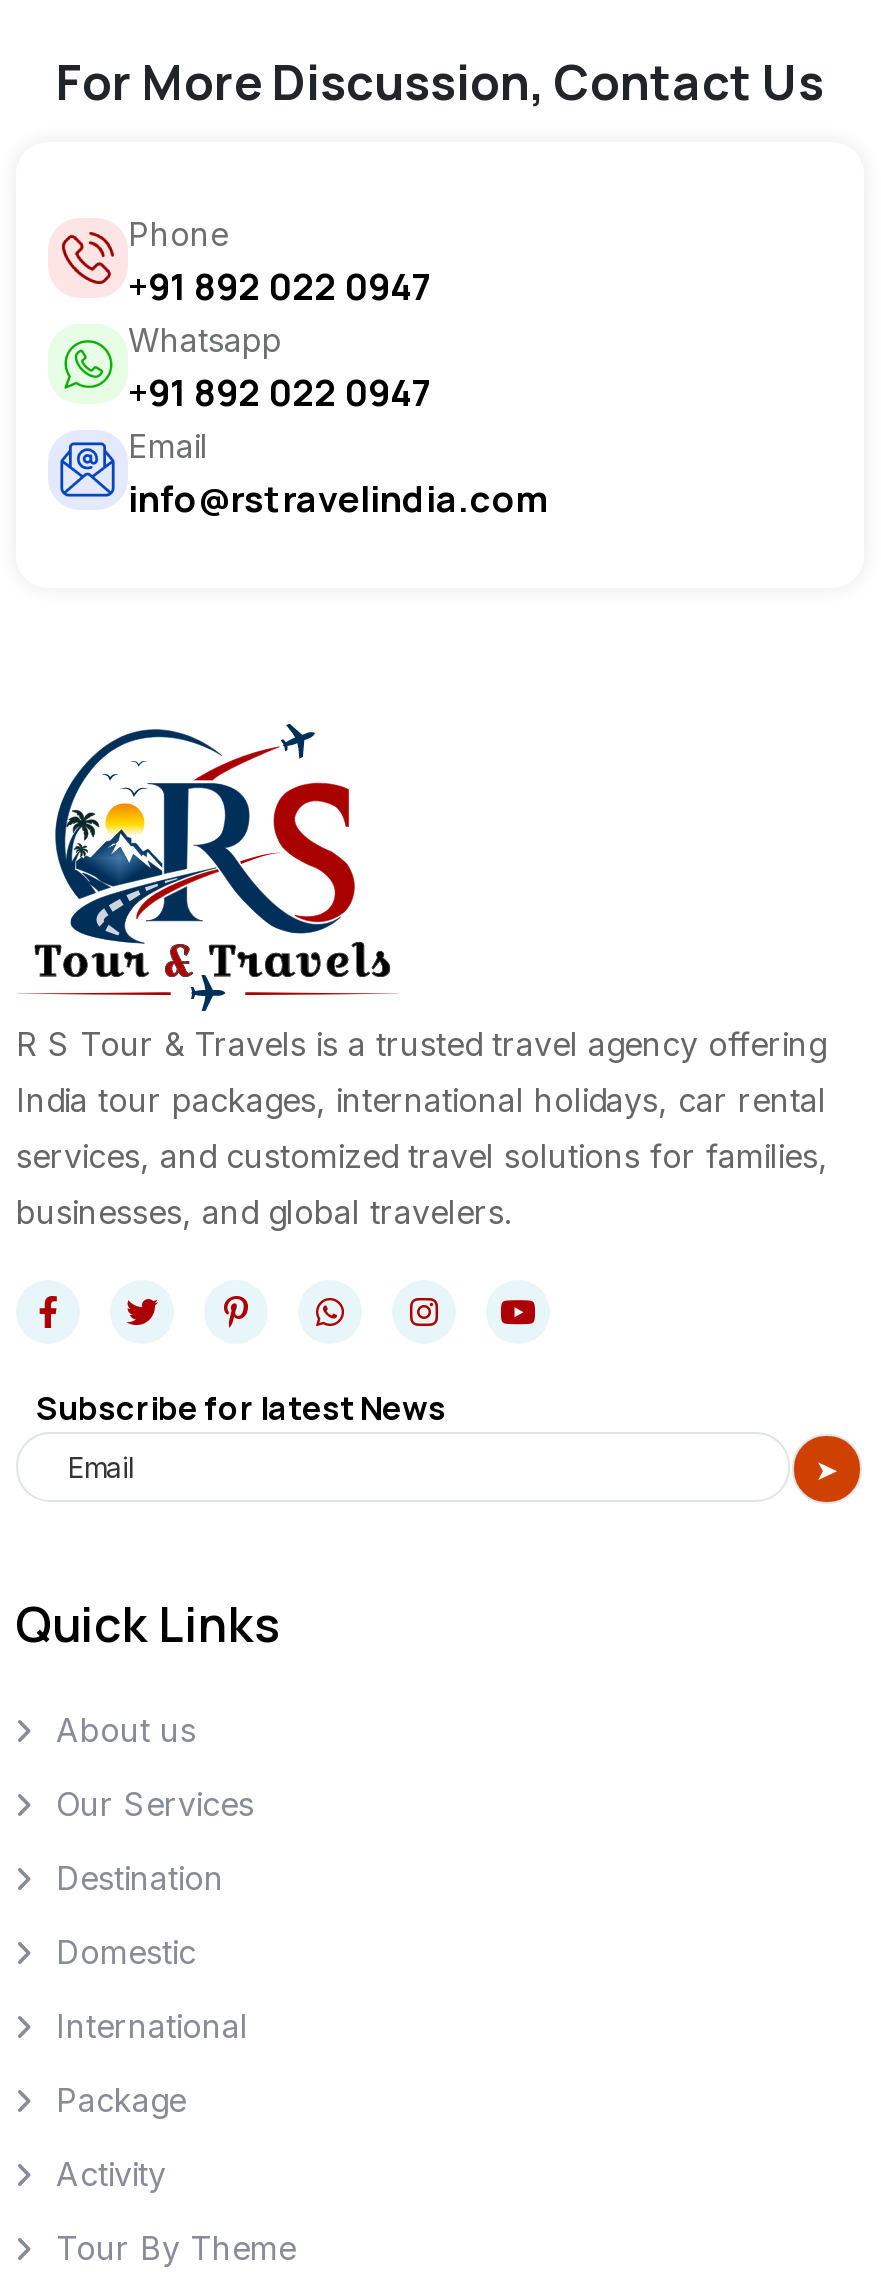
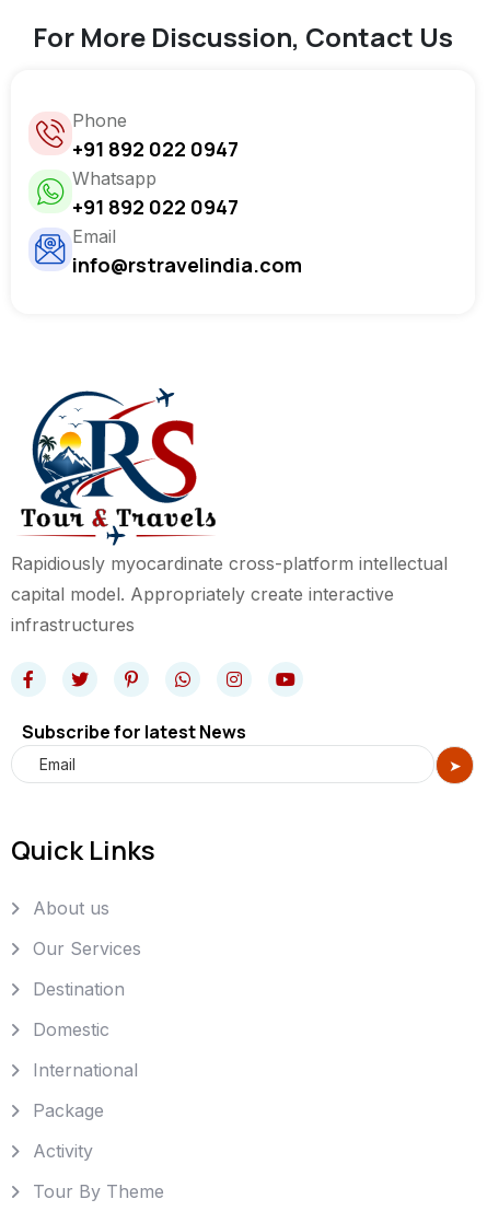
- R S Tour & Travels is a trusted travel agency offering
- India tour packages, international holidays, car rental
- services, and customized travel solutions for families,
- businesses, and global travelers.
+ Rapidiously myocardinate cross-platform intellectual
+ capital model. Appropriately create interactive
+ infrastructures
